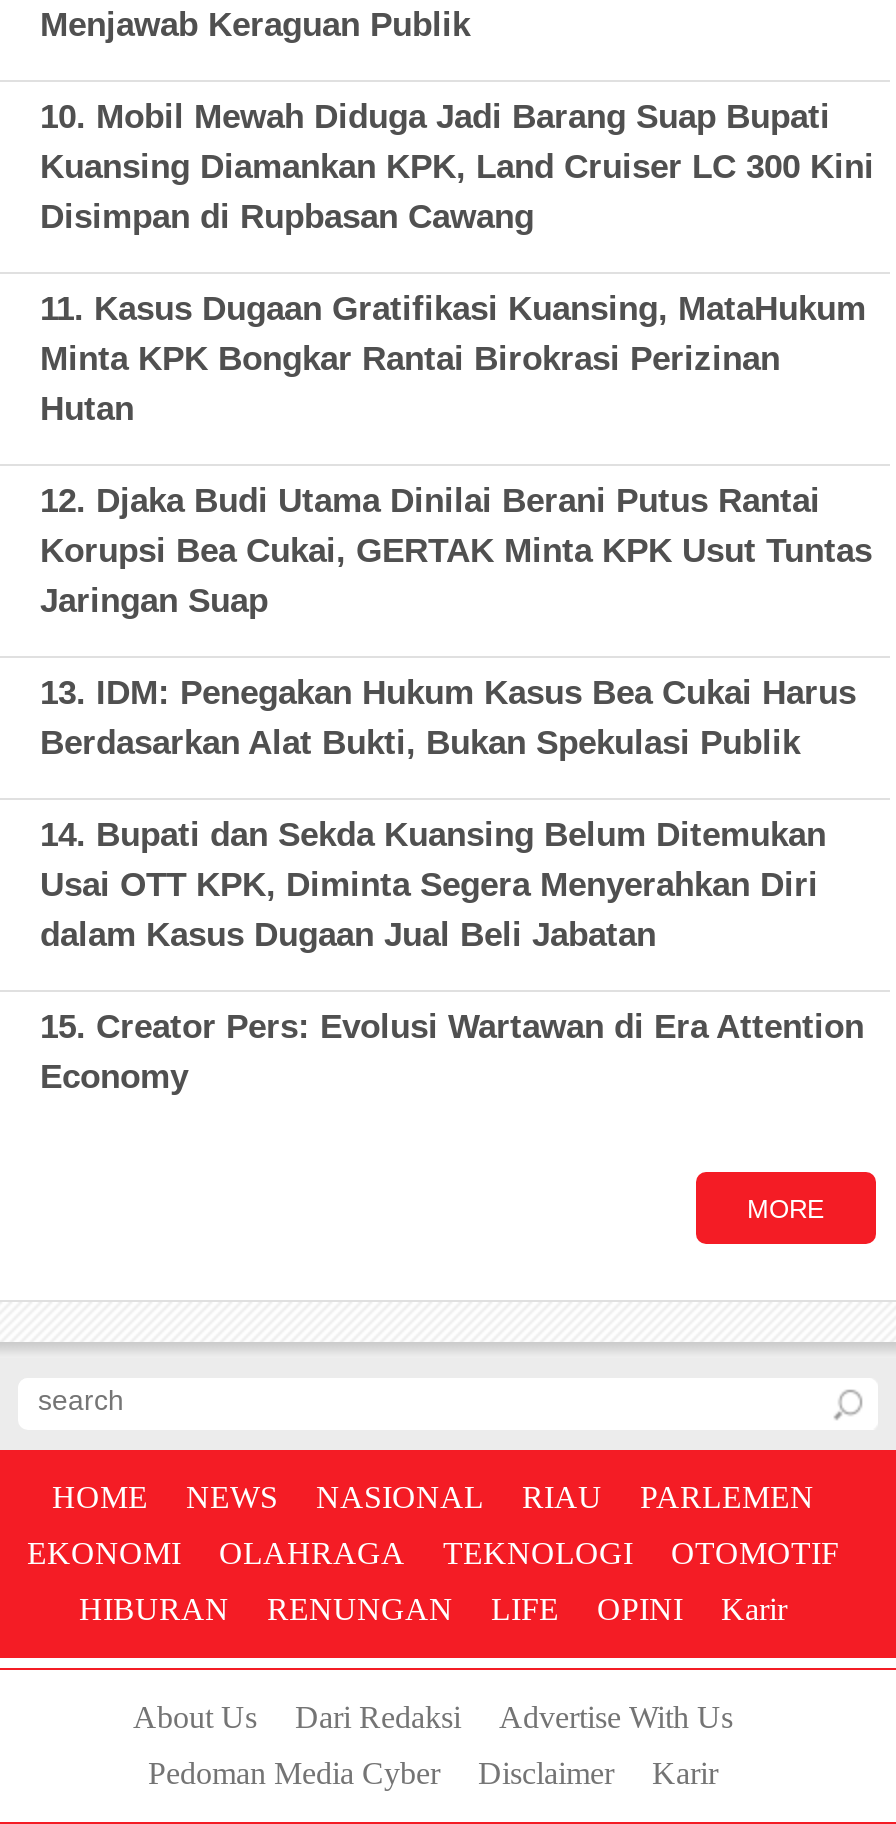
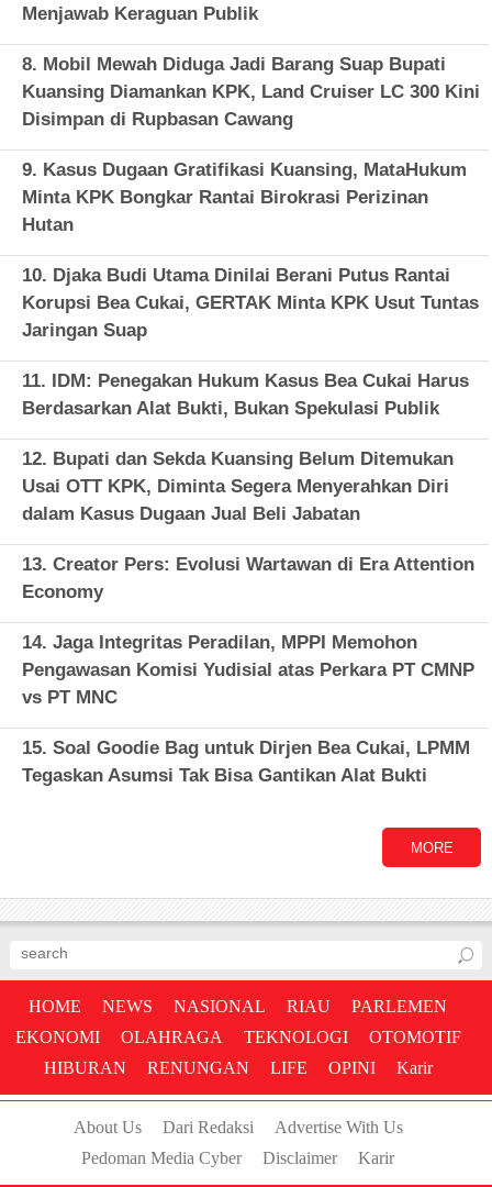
- 10. Mobil Mewah Diduga Jadi Barang Suap Bupati
+ 8. Mobil Mewah Diduga Jadi Barang Suap Bupati

- 11. Kasus Dugaan Gratifikasi Kuansing, MataHukum
+ 9. Kasus Dugaan Gratifikasi Kuansing, MataHukum

- 12. Djaka Budi Utama Dinilai Berani Putus Rantai
+ 10. Djaka Budi Utama Dinilai Berani Putus Rantai

- 13. IDM: Penegakan Hukum Kasus Bea Cukai Harus
+ 11. IDM: Penegakan Hukum Kasus Bea Cukai Harus

- 14. Bupati dan Sekda Kuansing Belum Ditemukan
+ 12. Bupati dan Sekda Kuansing Belum Ditemukan

- 15. Creator Pers: Evolusi Wartawan di Era Attention
+ 13. Creator Pers: Evolusi Wartawan di Era Attention

+ 14. Jaga Integritas Peradilan, MPPI Memohon
+ Pengawasan Komisi Yudisial atas Perkara PT CMNP
+ vs PT MNC
+ 15. Soal Goodie Bag untuk Dirjen Bea Cukai, LPMM
+ Tegaskan Asumsi Tak Bisa Gantikan Alat Bukti
